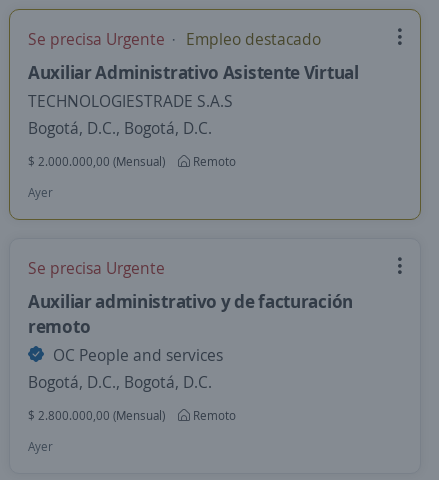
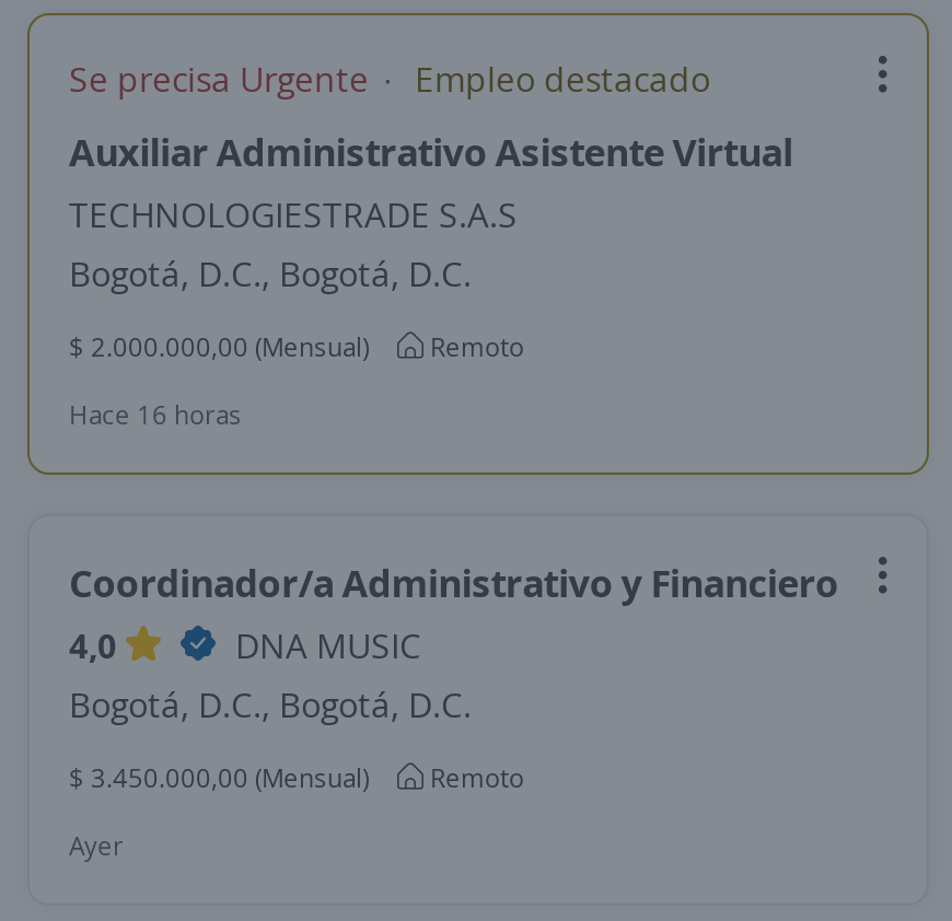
- Ayer
+ Hace 16 horas

- Se precisa Urgente
- Auxiliar administrativo y de facturación
- remoto
- OC People and services
+ Coordinador/a Administrativo y Financiero
+ 4,0
+ DNA MUSIC

- $ 2.800.000,00 (Mensual) Remoto
+ $ 3.450.000,00 (Mensual) Remoto
